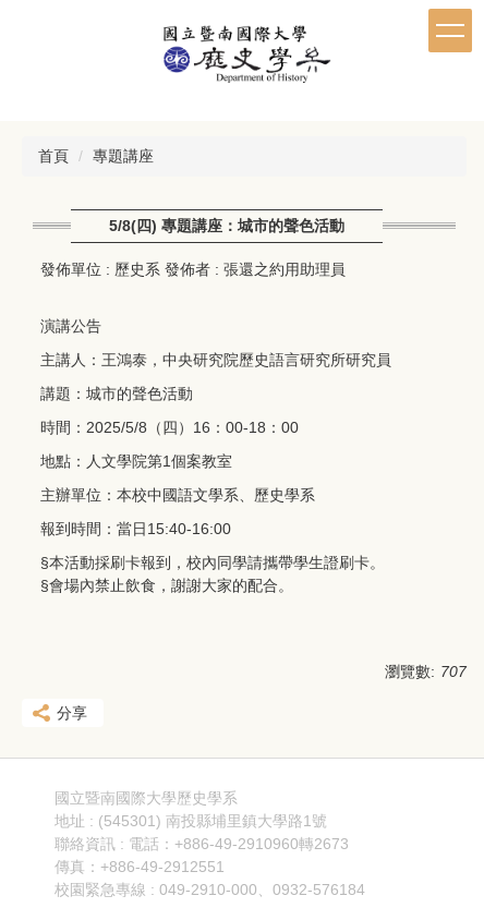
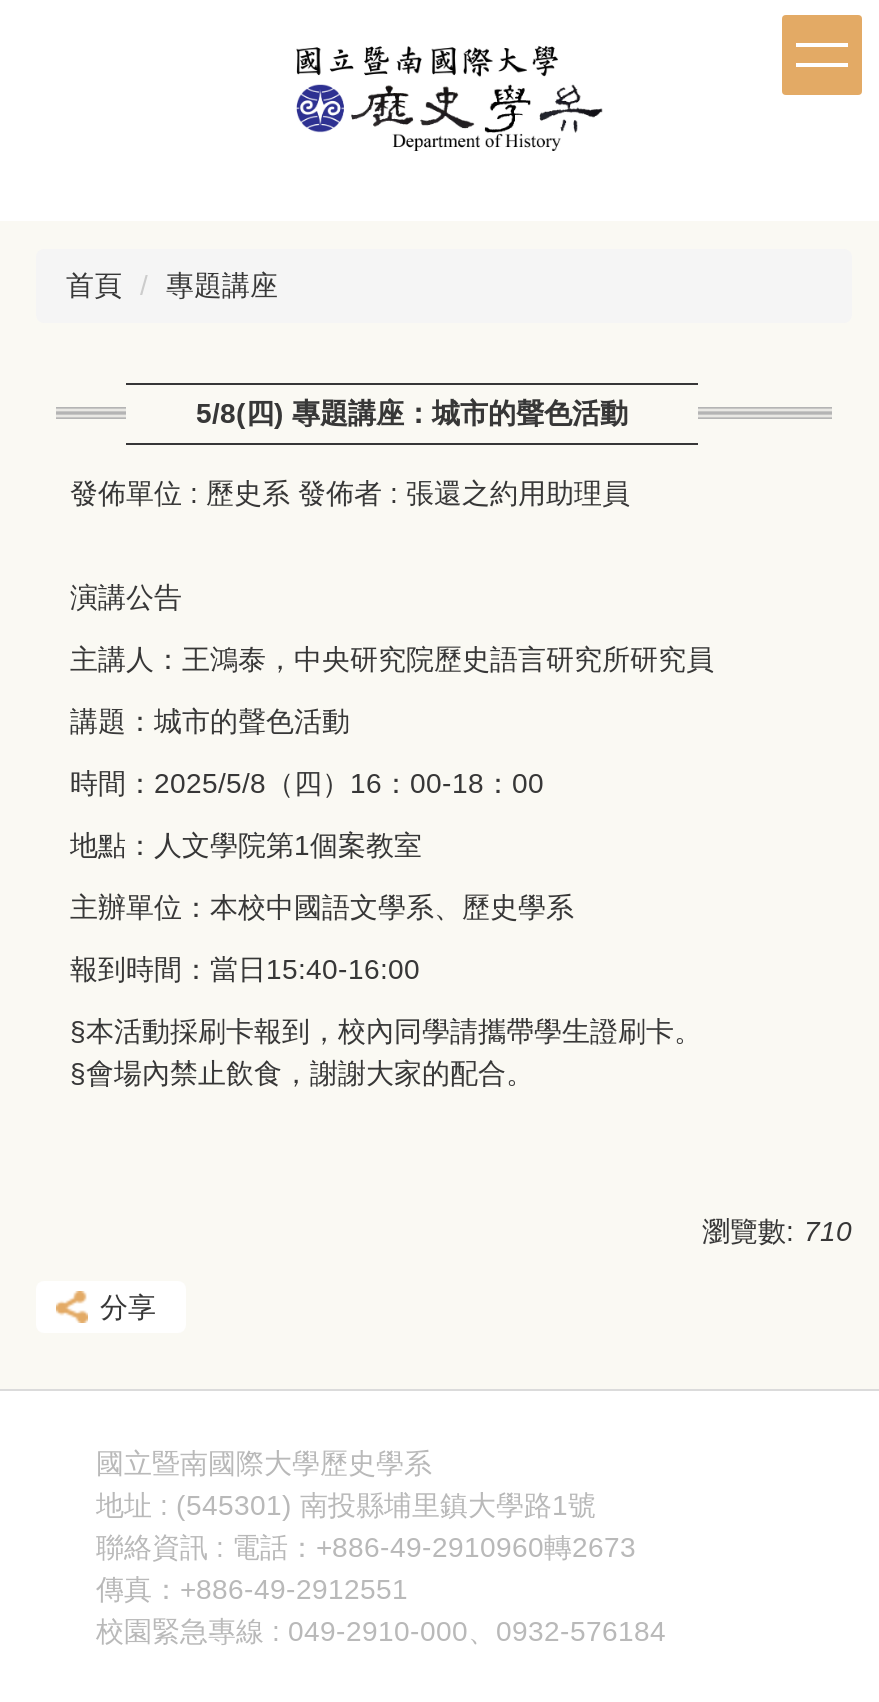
- 瀏覽數: 707
+ 瀏覽數: 710
